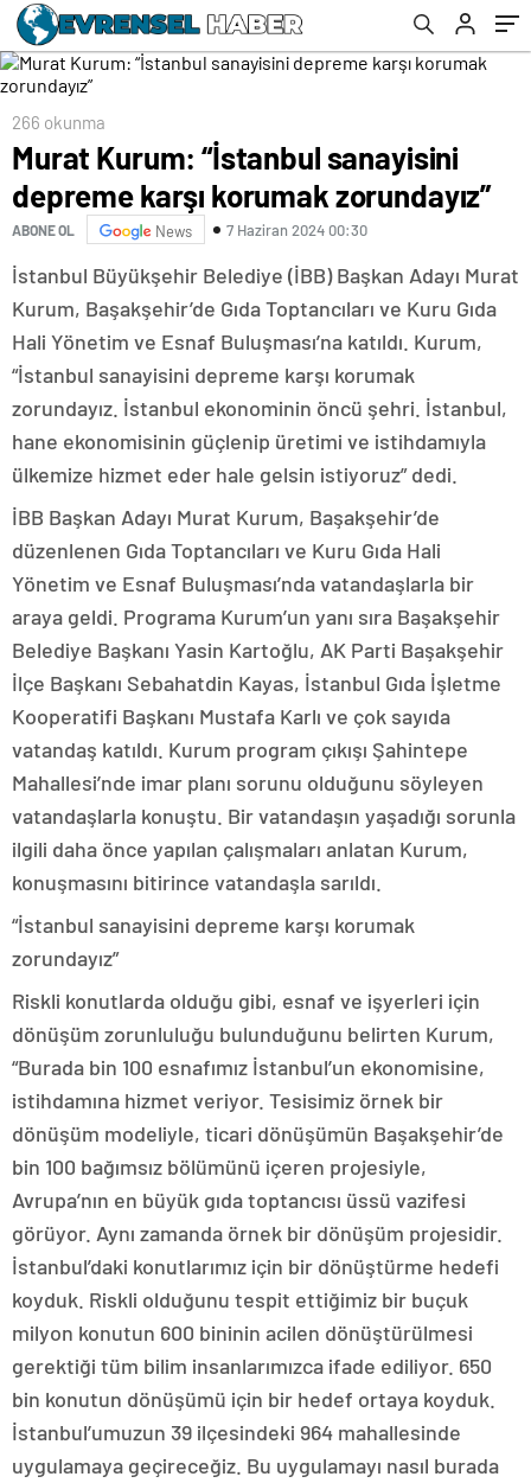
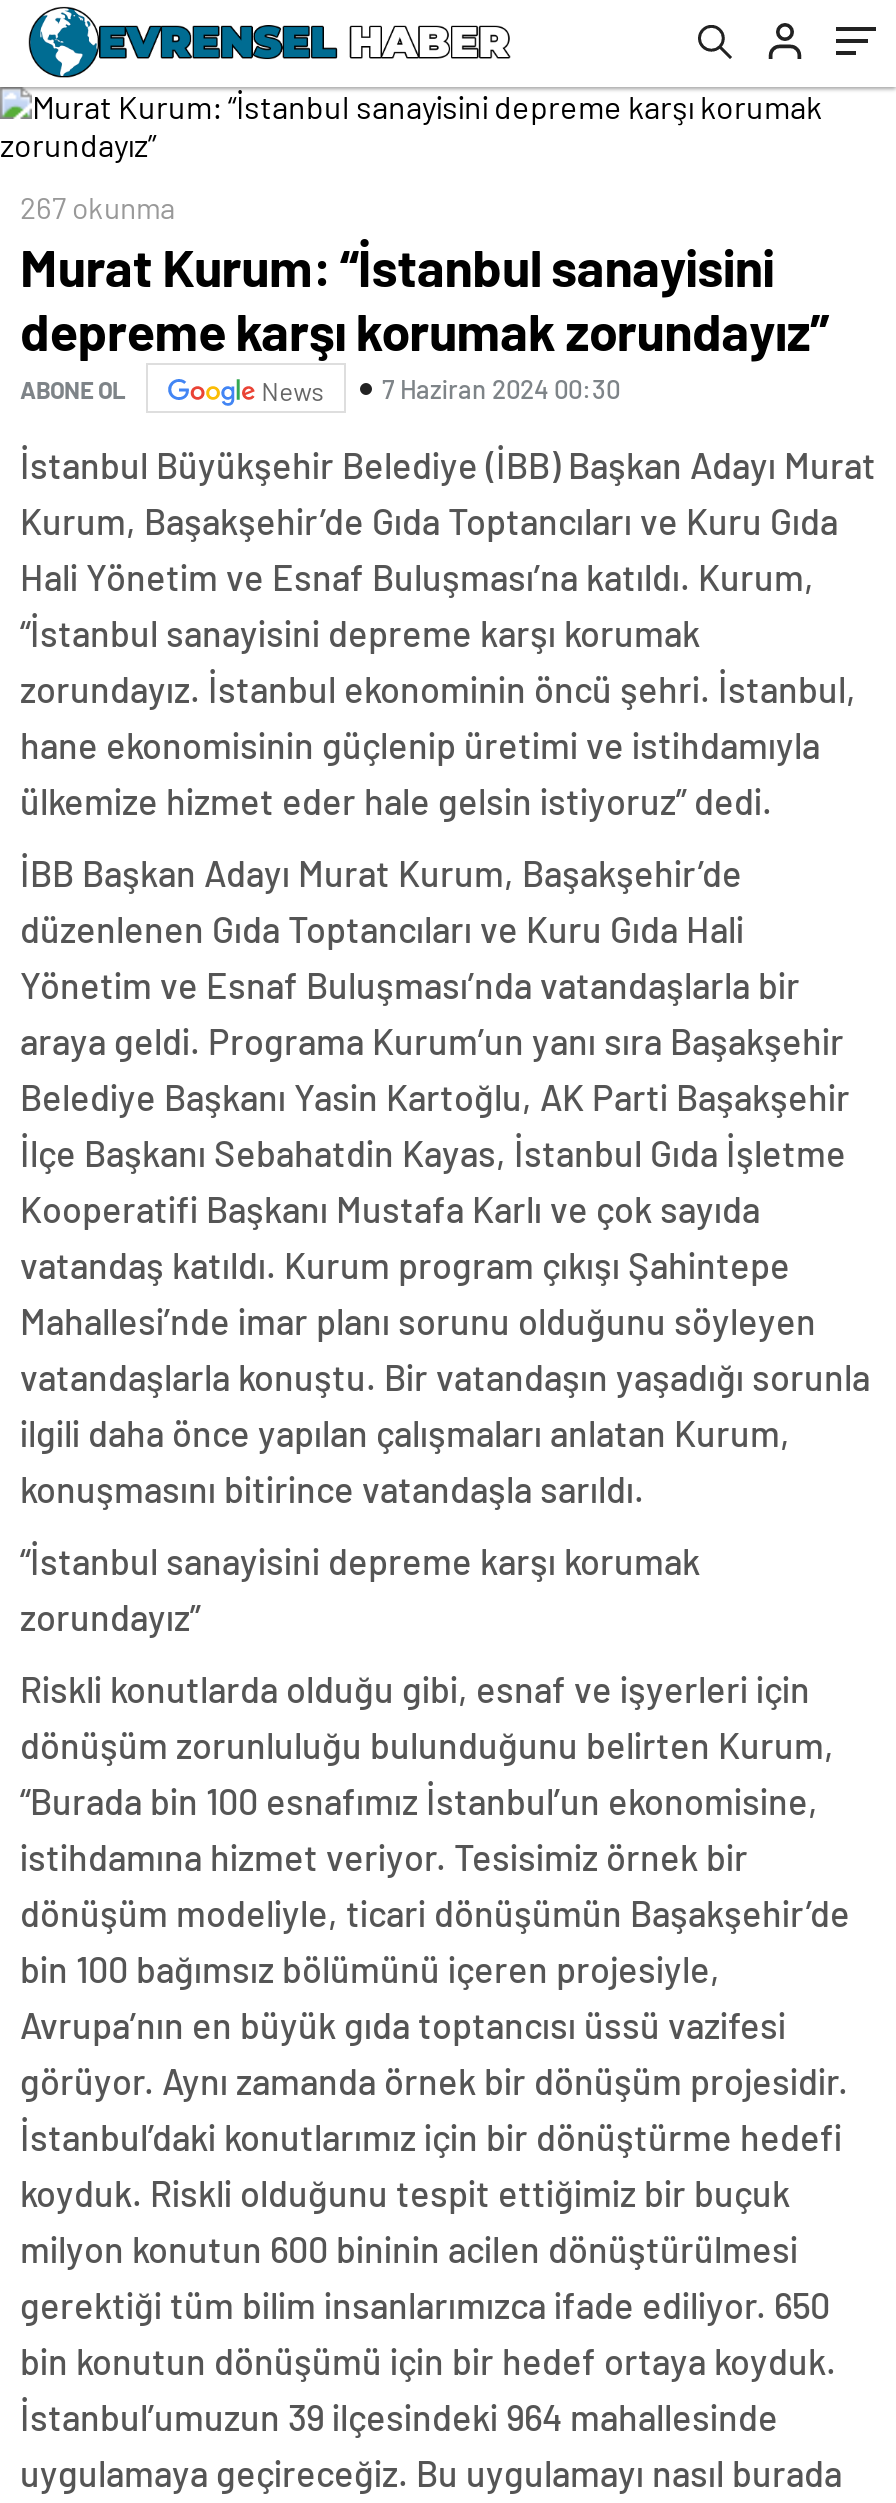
- 266 okunma
+ 267 okunma
